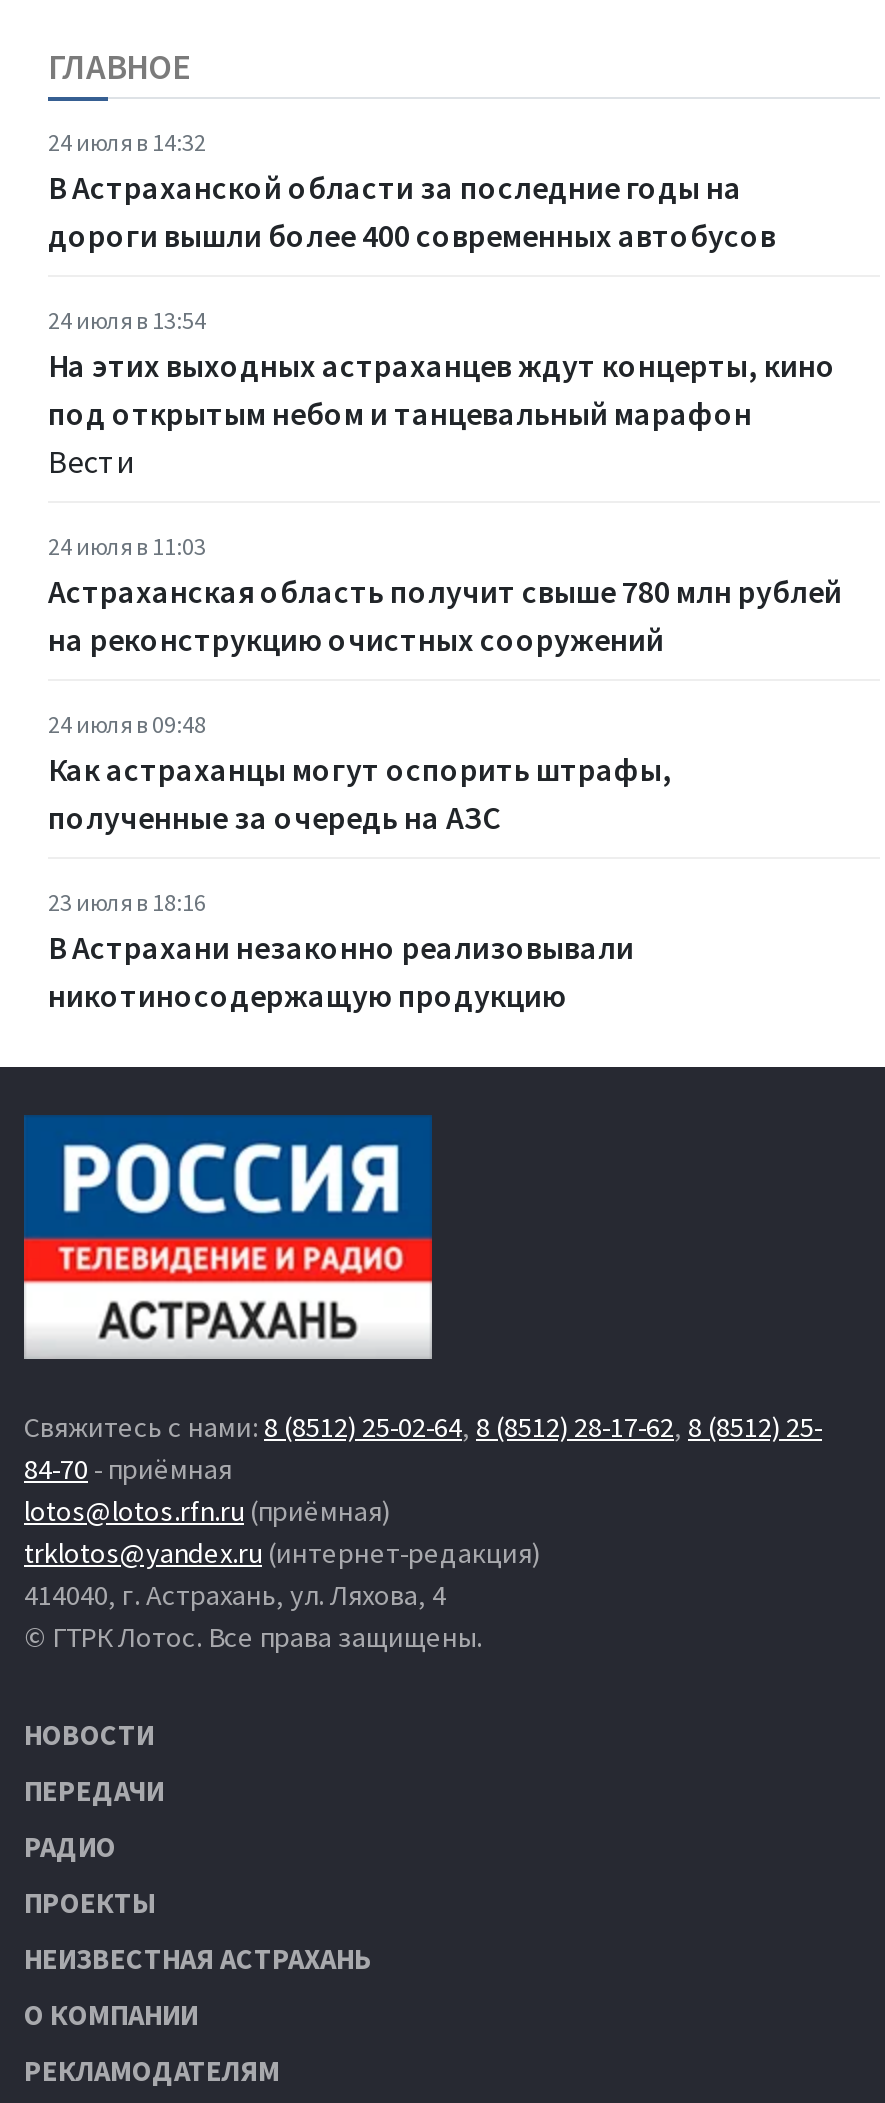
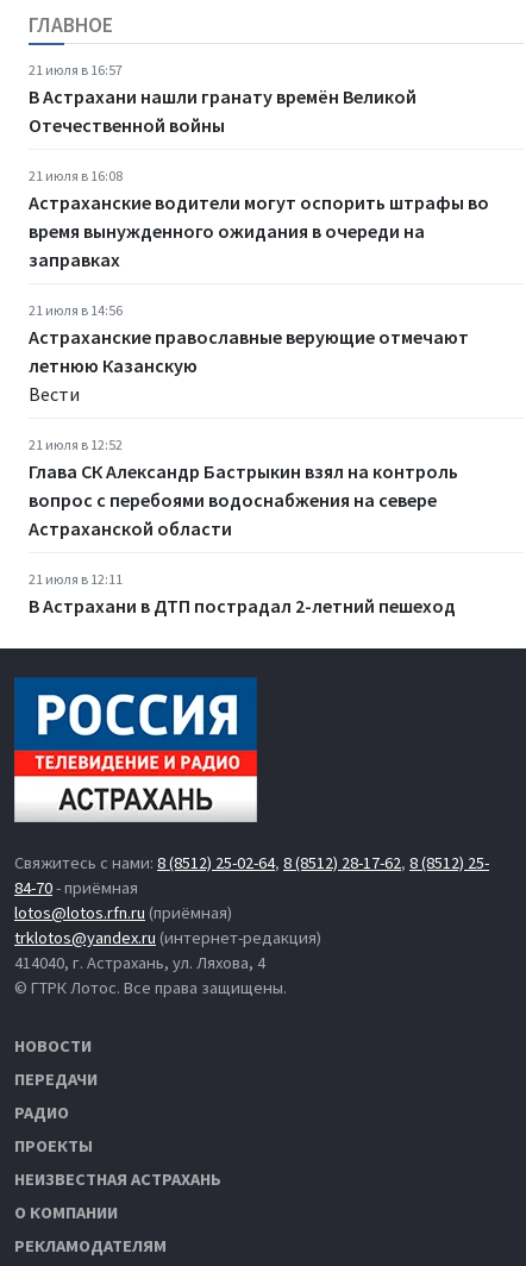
- 24 июля в 14:32
- В Астраханской области за последние годы на
- дороги вышли более 400 современных автобусов
- 24 июля в 13:54
- На этих выходных астраханцев ждут концерты, кино
- под открытым небом и танцевальный марафон
+ 21 июля в 16:57
+ В Астрахани нашли гранату времён Великой
+ Отечественной войны
+ 21 июля в 16:08
+ Астраханские водители могут оспорить штрафы во
+ время вынужденного ожидания в очереди на
+ заправках
+ 21 июля в 14:56
+ Астраханские православные верующие отмечают
+ летнюю Казанскую

moved down: Вести

- 24 июля в 11:03
- Астраханская область получит свыше 780 млн рублей
- на реконструкцию очистных сооружений
- 24 июля в 09:48
- Как астраханцы могут оспорить штрафы,
- полученные за очередь на АЗС
- 23 июля в 18:16
- В Астрахани незаконно реализовывали
- никотиносодержащую продукцию
+ 21 июля в 12:52
+ Глава СК Александр Бастрыкин взял на контроль
+ вопрос с перебоями водоснабжения на севере
+ Астраханской области
+ 21 июля в 12:11
+ В Астрахани в ДТП пострадал 2-летний пешеход
